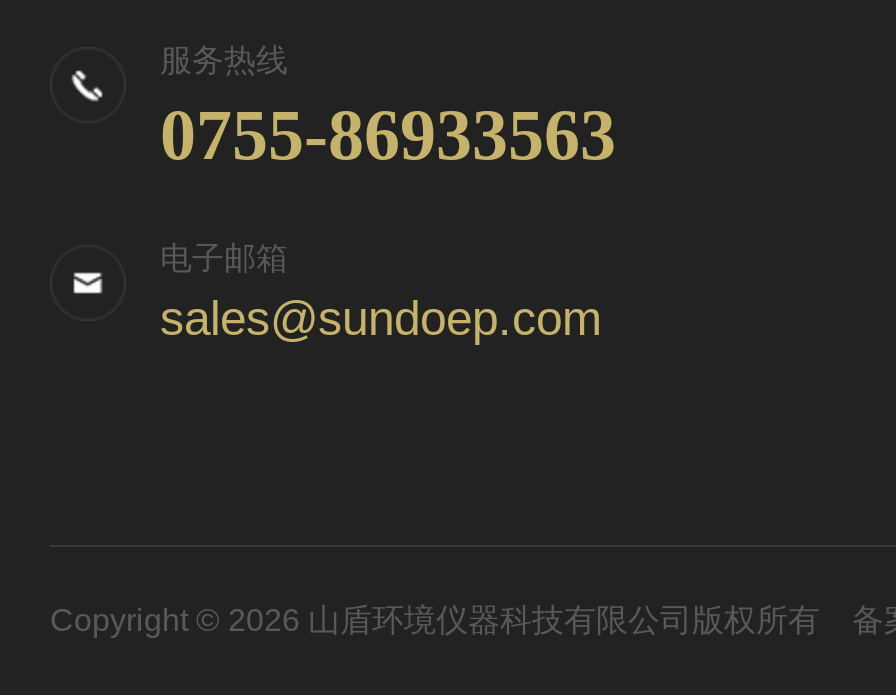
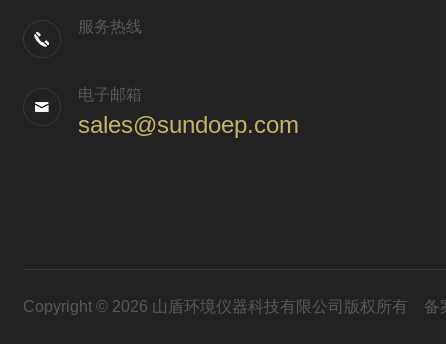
- 0755-86933563

moved up: 电子邮箱 | sales@sundoep.com
